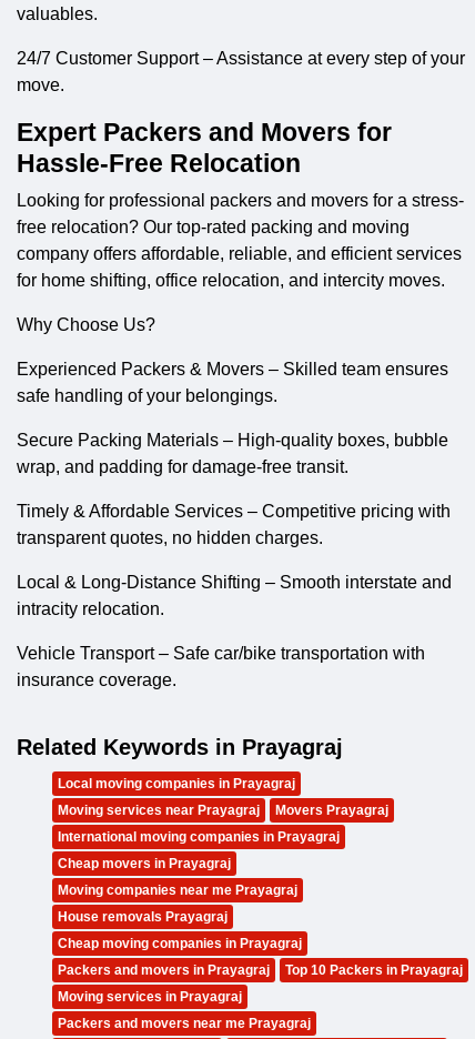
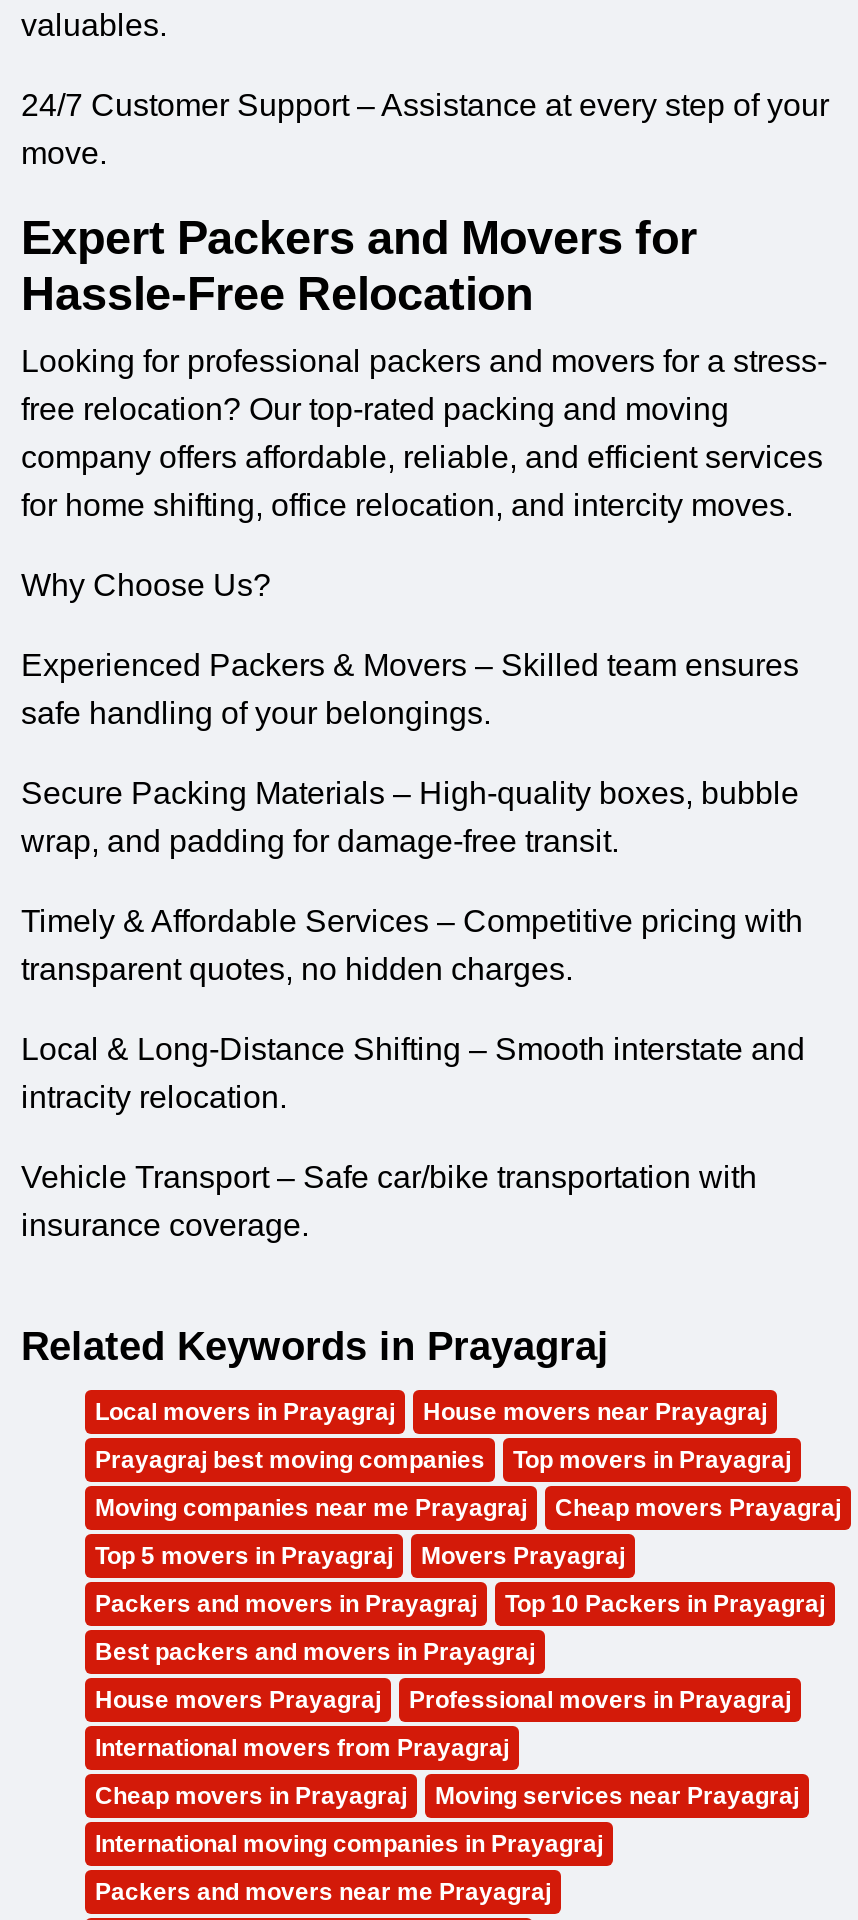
- Local moving companies in Prayagraj
+ Local movers in Prayagraj
+ House movers near Prayagraj
+ Prayagraj best moving companies
+ Top movers in Prayagraj
+ Cheap movers Prayagraj
+ Top 5 movers in Prayagraj

moved down: Moving services near Prayagraj

moved down: Movers Prayagraj

moved down: International moving companies in Prayagraj | Cheap movers in Prayagraj

moved up: Moving companies near me Prayagraj

- House removals Prayagraj
- Cheap moving companies in Prayagraj

moved up: Packers and movers in Prayagraj | Top 10 Packers in Prayagraj

- Moving services in Prayagraj
+ Best packers and movers in Prayagraj
+ House movers Prayagraj
+ Professional movers in Prayagraj
+ International movers from Prayagraj
